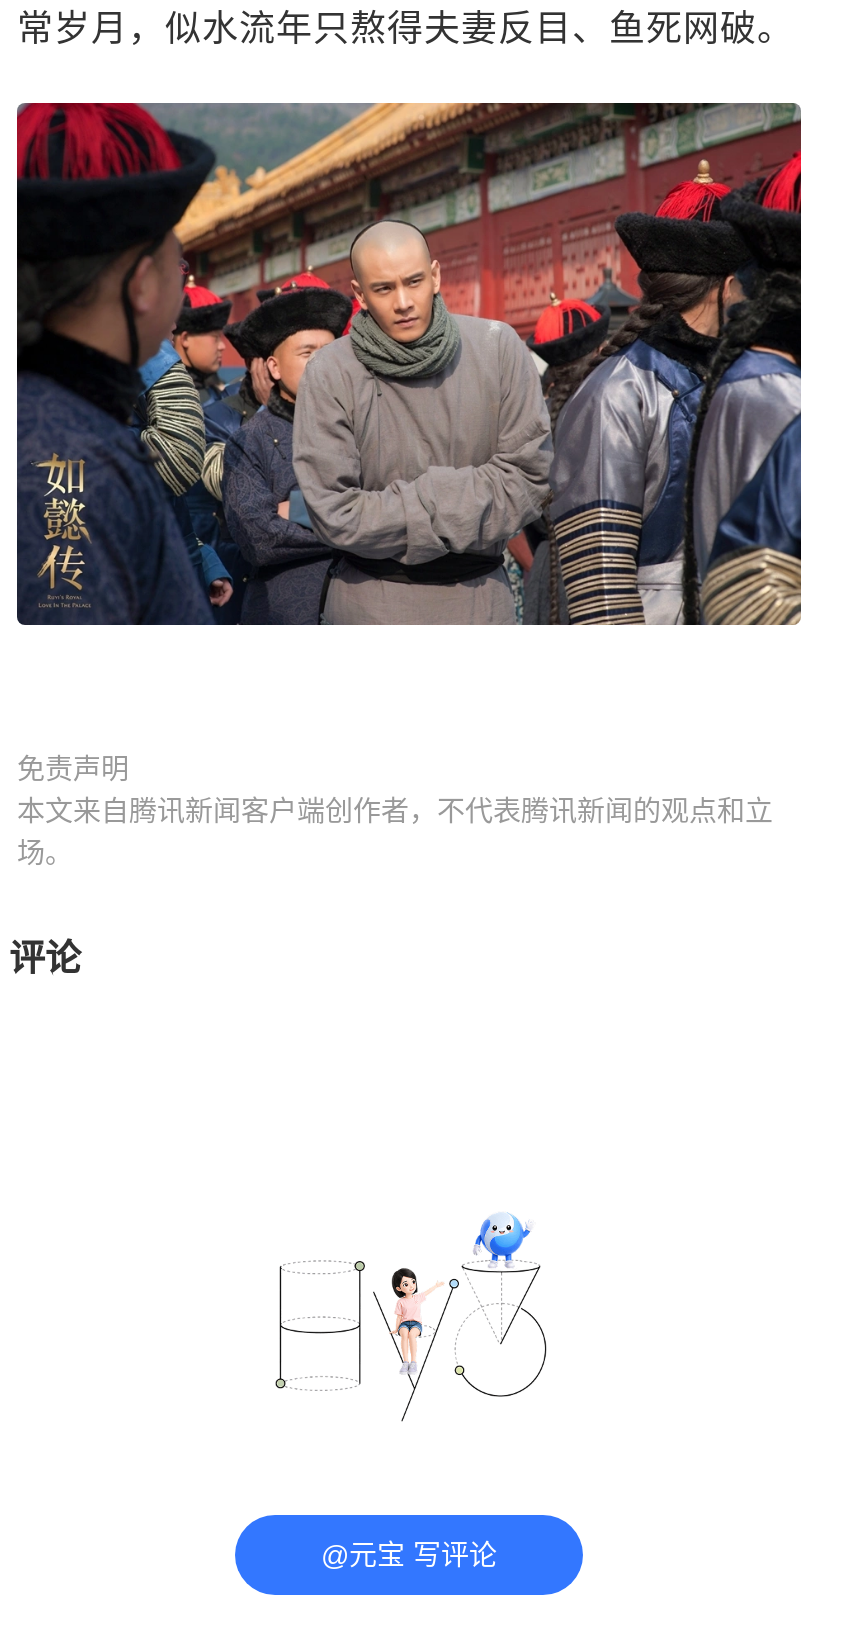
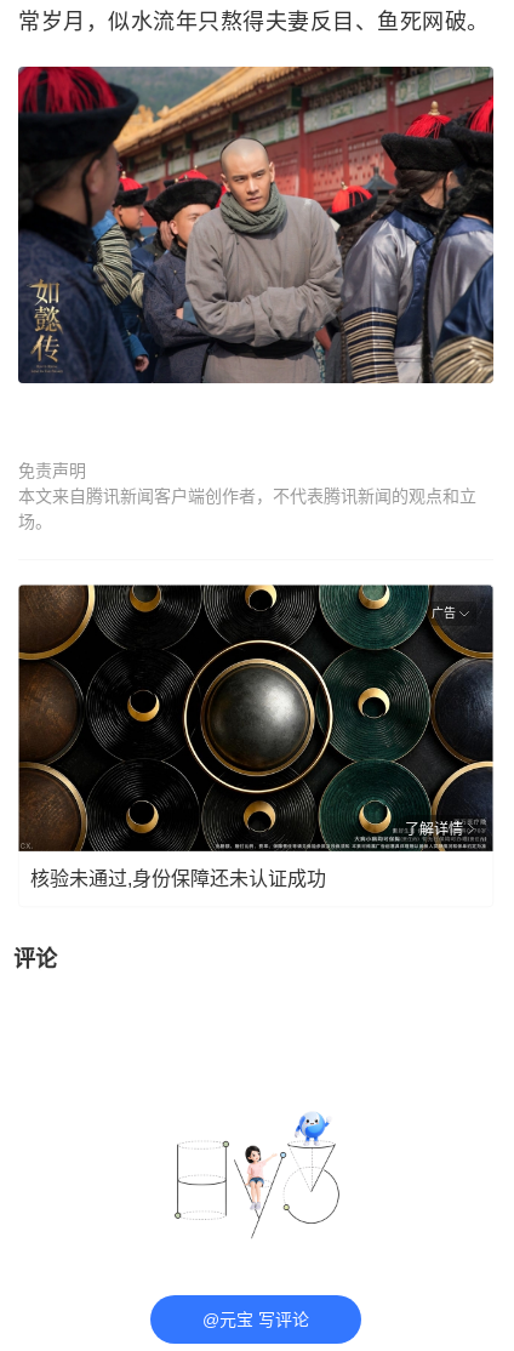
+ [image]
+ 广告

+ 了解详情
+ 核验未通过,身份保障还未认证成功
